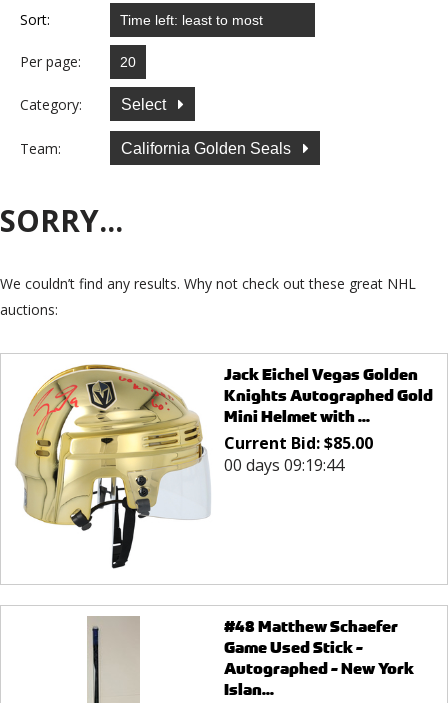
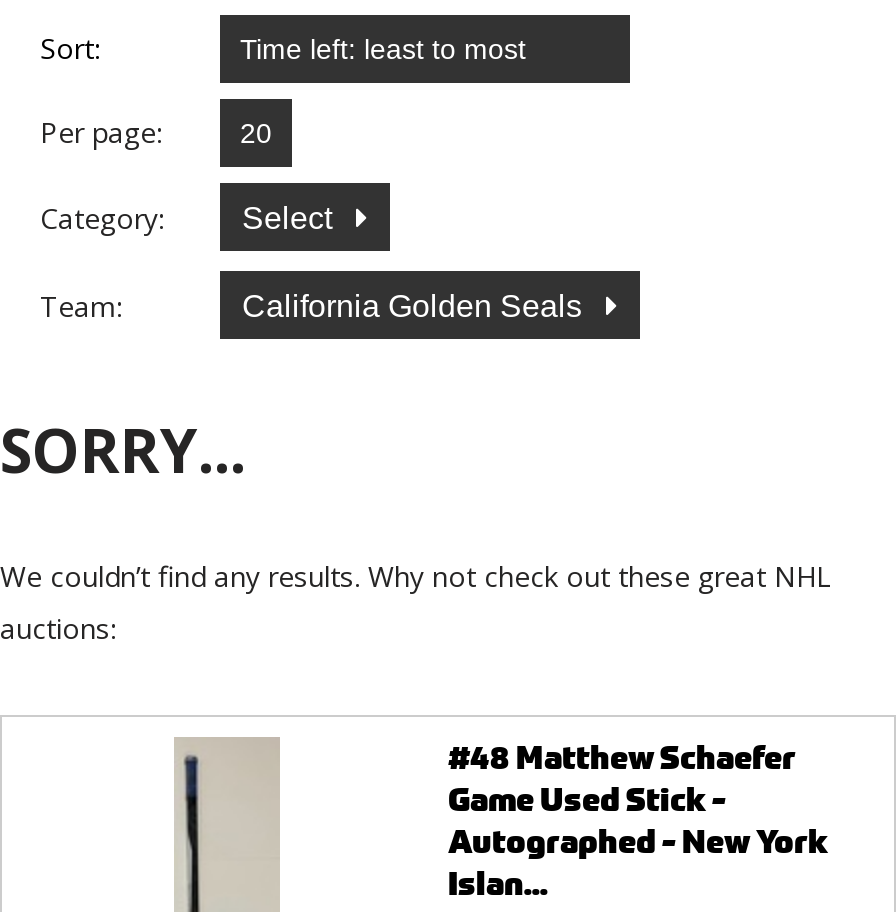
- [image]
- Jack Eichel Vegas Golden
- Knights Autographed Gold
- Mini Helmet with ...
- Current Bid: $85.00
- 00 days 09:19:44
